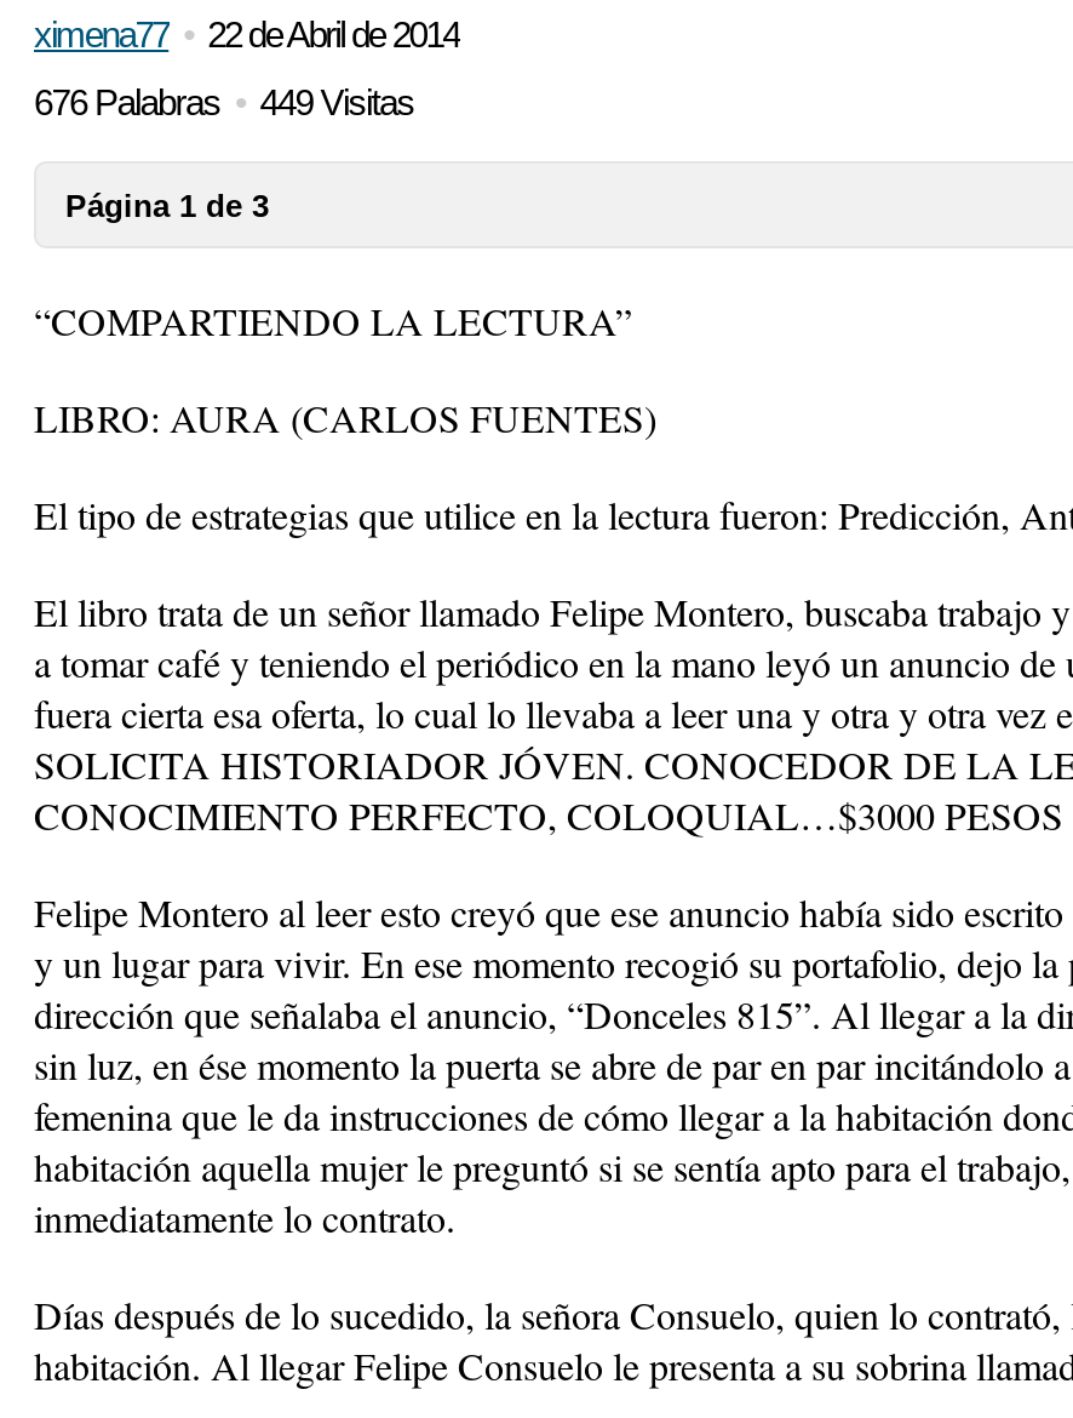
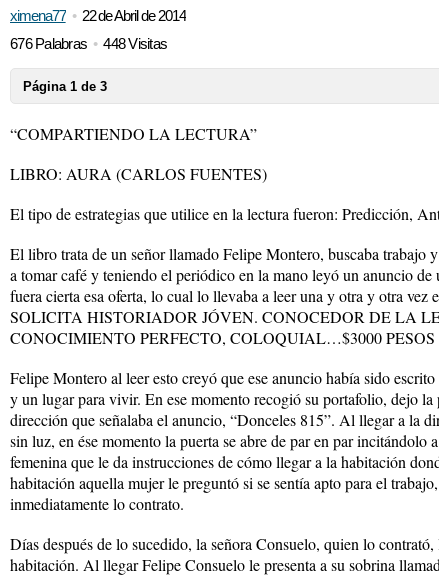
- 676 Palabras 449 Visitas
+ 676 Palabras 448 Visitas
